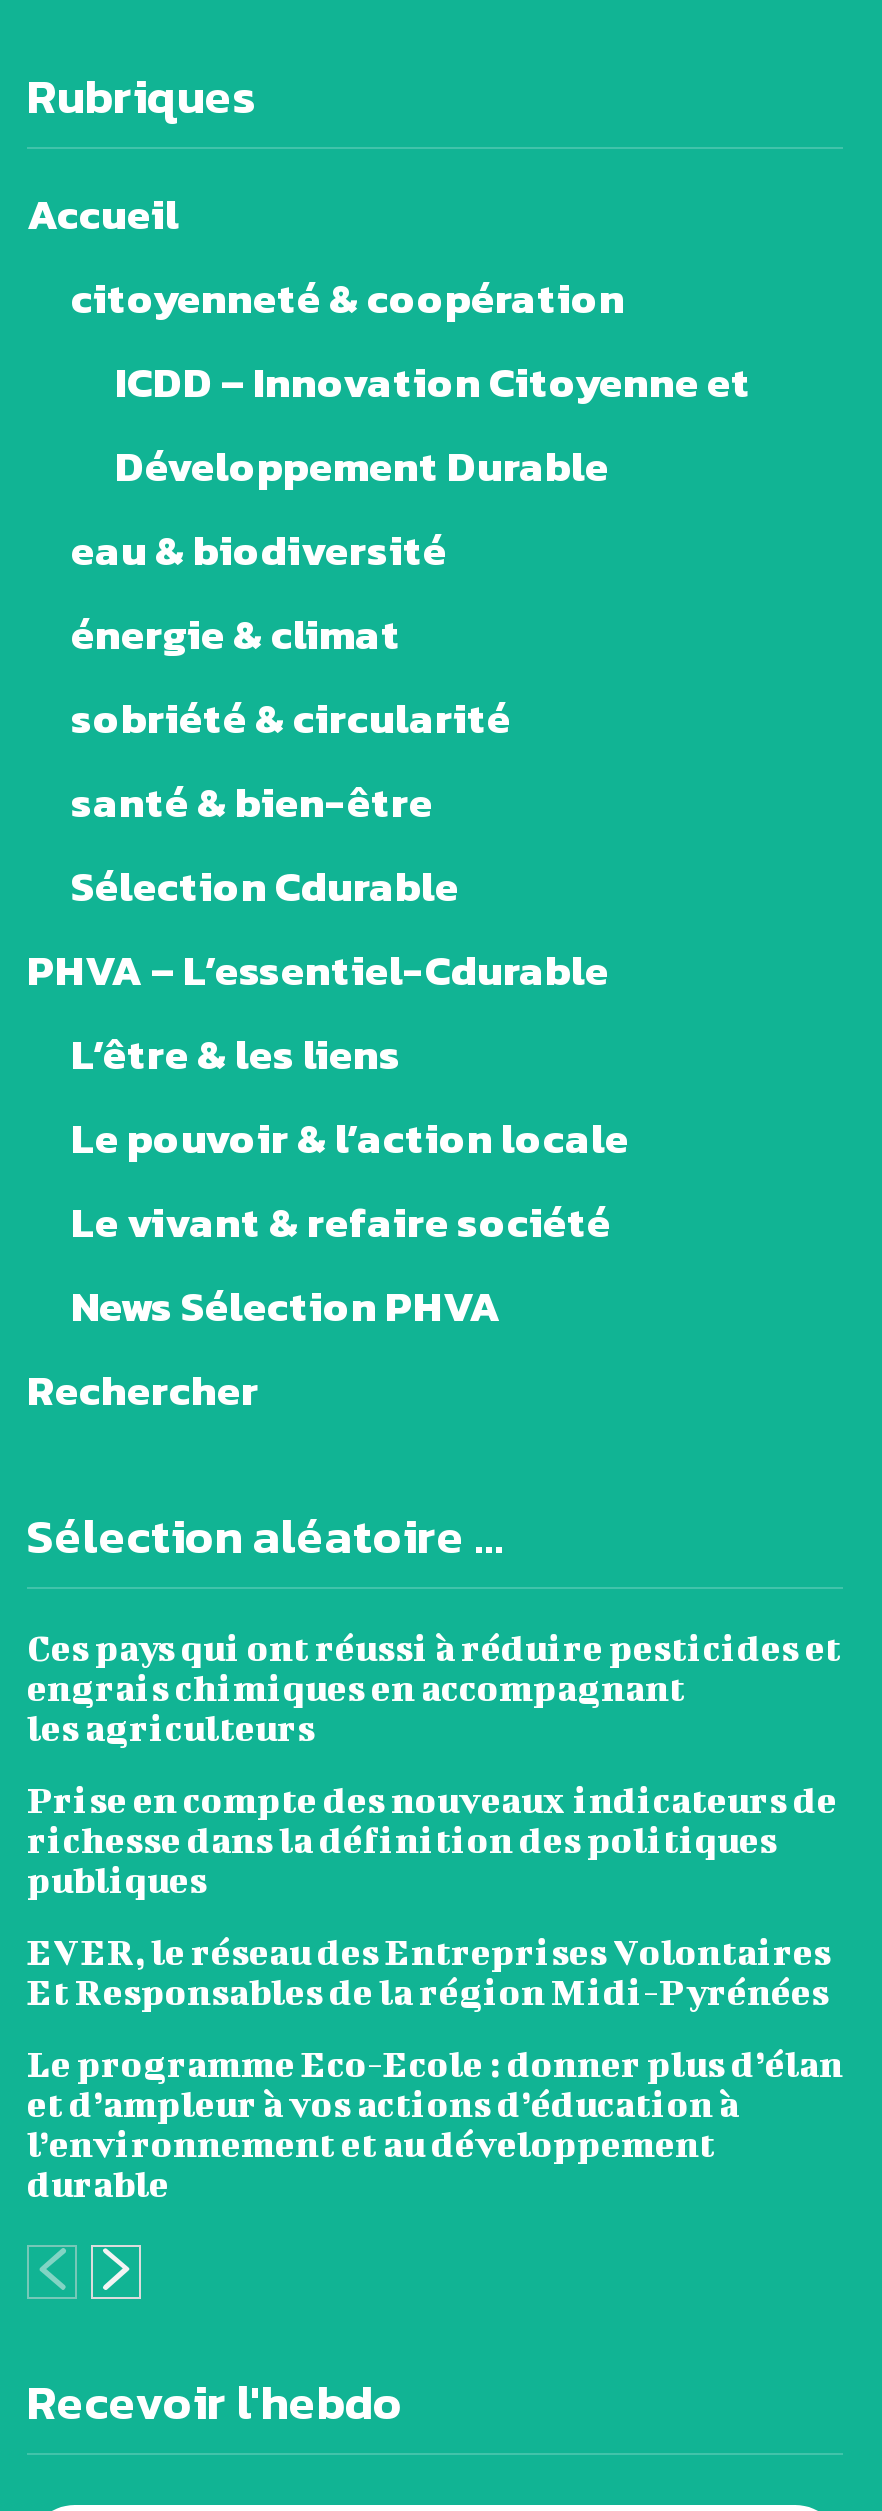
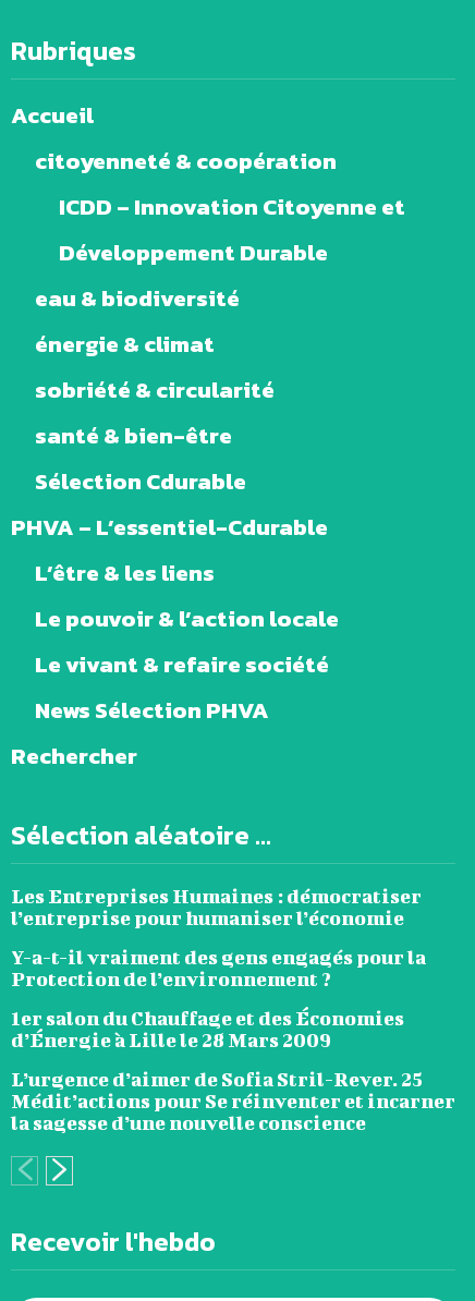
- Ces pays qui ont réussi à réduire pesticides et
- engrais chimiques en accompagnant
- les agriculteurs
+ Les Entreprises Humaines : démocratiser
+ l’entreprise pour humaniser l’économie

- Prise en compte des nouveaux indicateurs de
- richesse dans la définition des politiques
- publiques
+ Y-a-t-il vraiment des gens engagés pour la
+ Protection de l’environnement ?

- EVER, le réseau des Entreprises Volontaires
- Et Responsables de la région Midi-Pyrénées
+ 1er salon du Chauffage et des Économies
+ d’Énergie à Lille le 28 Mars 2009

- Le programme Eco-Ecole : donner plus d’élan
- et d’ampleur à vos actions d’éducation à
- l’environnement et au développement
- durable
+ L’urgence d’aimer de Sofia Stril-Rever. 25
+ Médit’actions pour Se réinventer et incarner
+ la sagesse d’une nouvelle conscience
